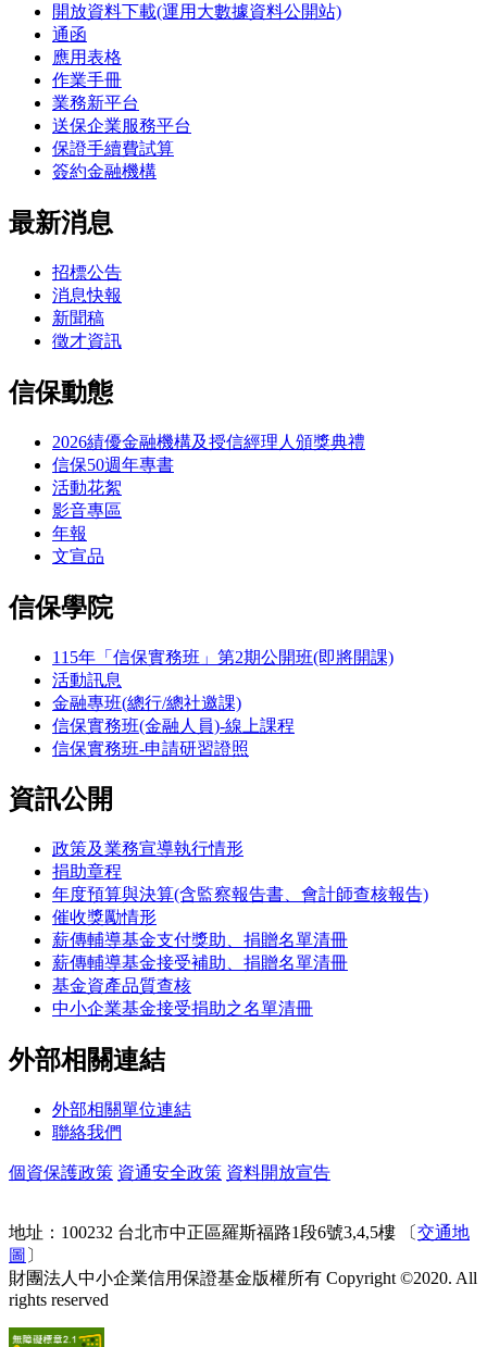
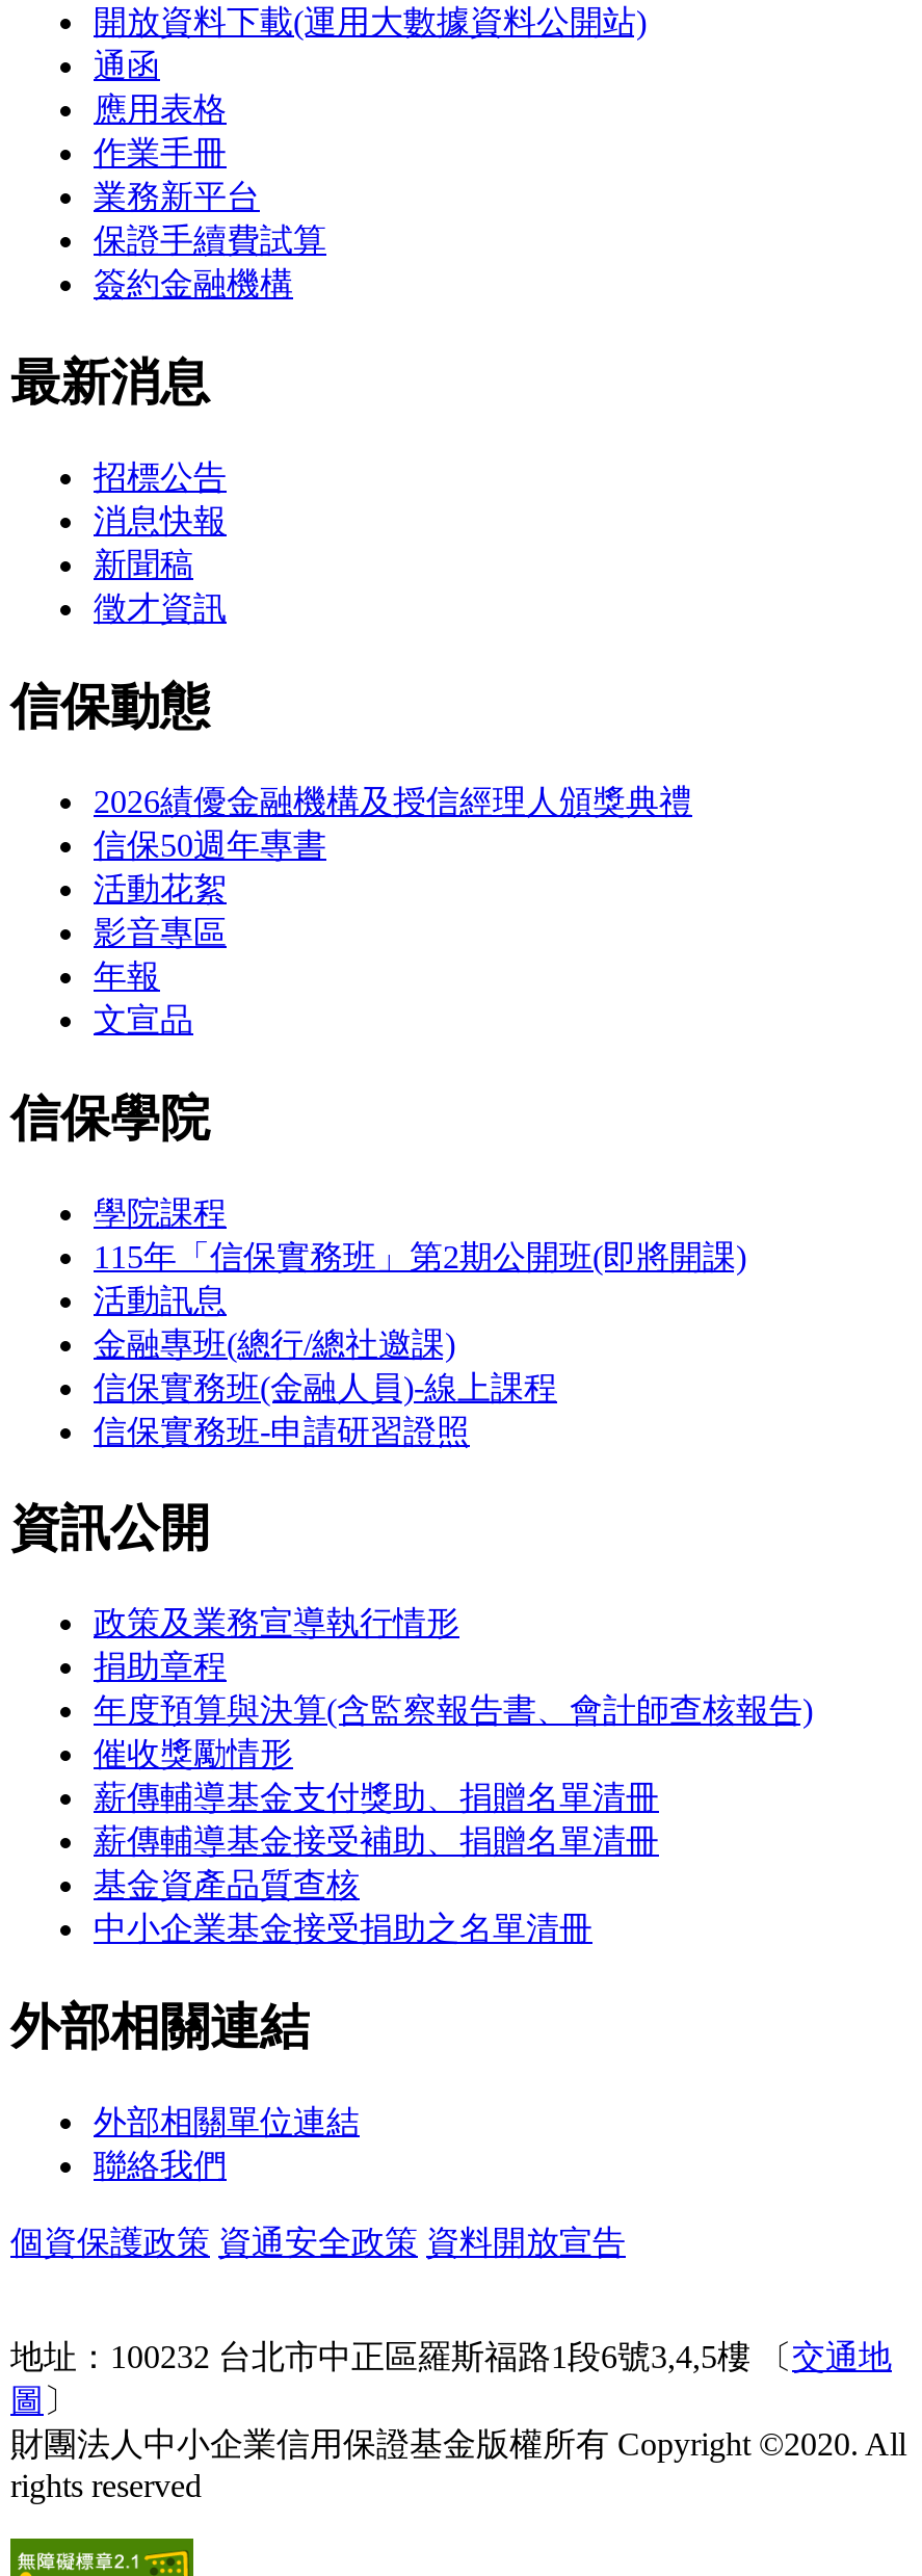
- 送保企業服務平台

moved up: 保證手續費試算 | 最新消息 | 招標公告 | ... | 文宣品 | 信保學院

+ 學院課程
